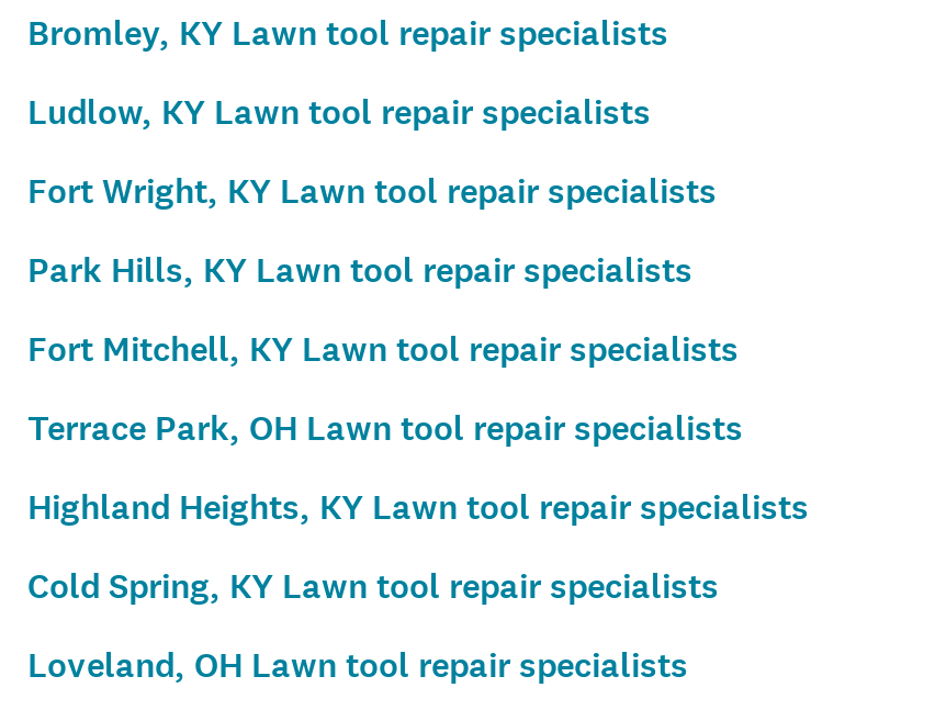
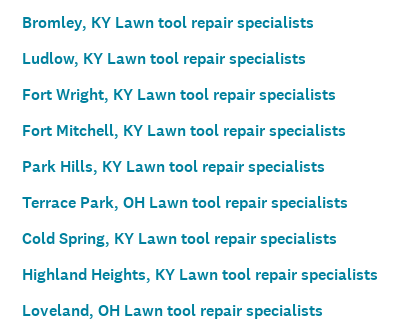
moved down: Park Hills, KY Lawn tool repair specialists

moved up: Fort Mitchell, KY Lawn tool repair specialists

moved down: Highland Heights, KY Lawn tool repair specialists

moved up: Cold Spring, KY Lawn tool repair specialists
